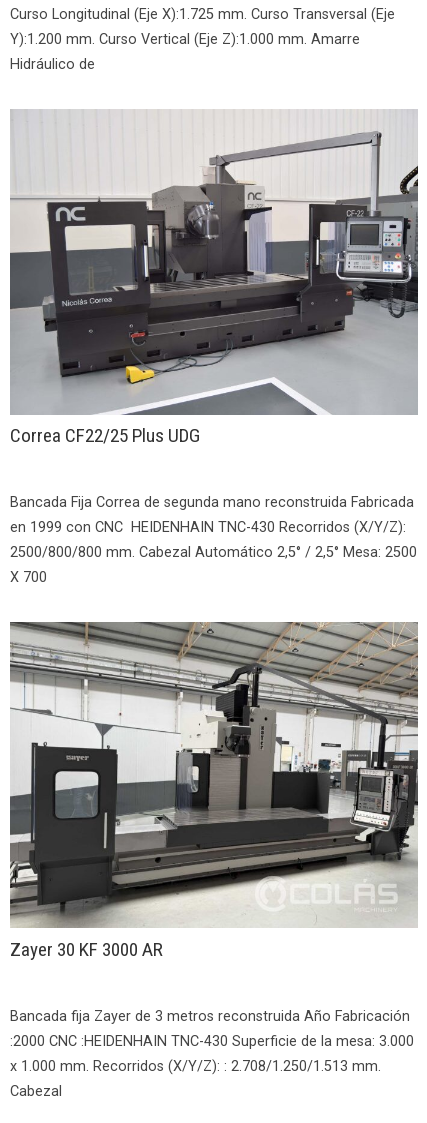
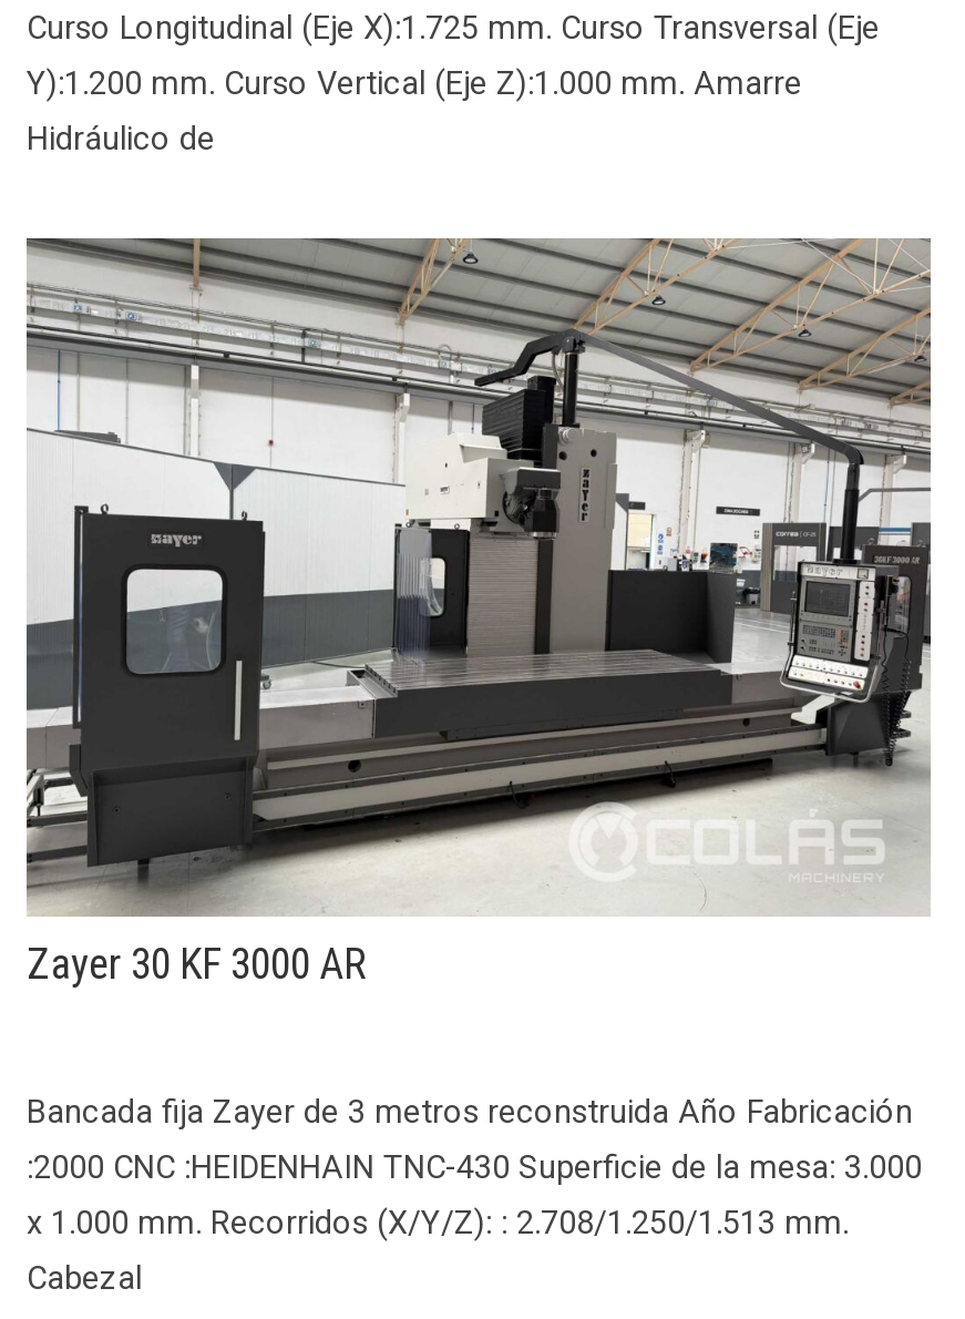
- [image]
- Correa CF22/25 Plus UDG
- Bancada Fija Correa de segunda mano reconstruida Fabricada
- en 1999 con CNC HEIDENHAIN TNC-430 Recorridos (X/Y/Z):
- 2500/800/800 mm. Cabezal Automático 2,5° / 2,5° Mesa: 2500
- X 700
